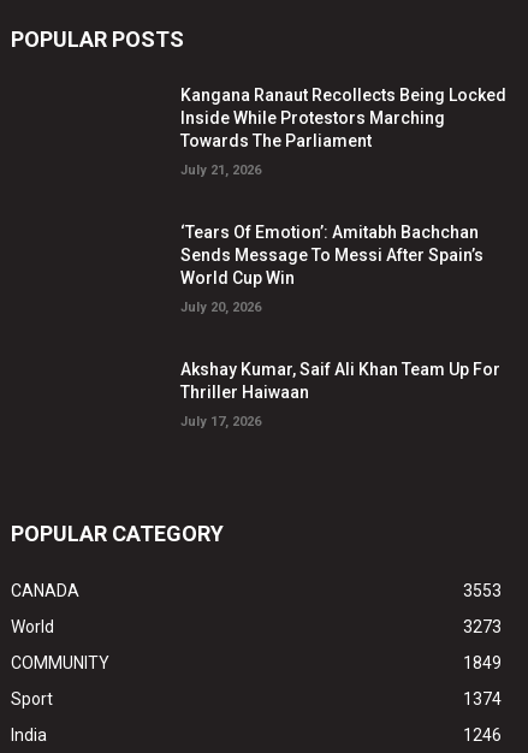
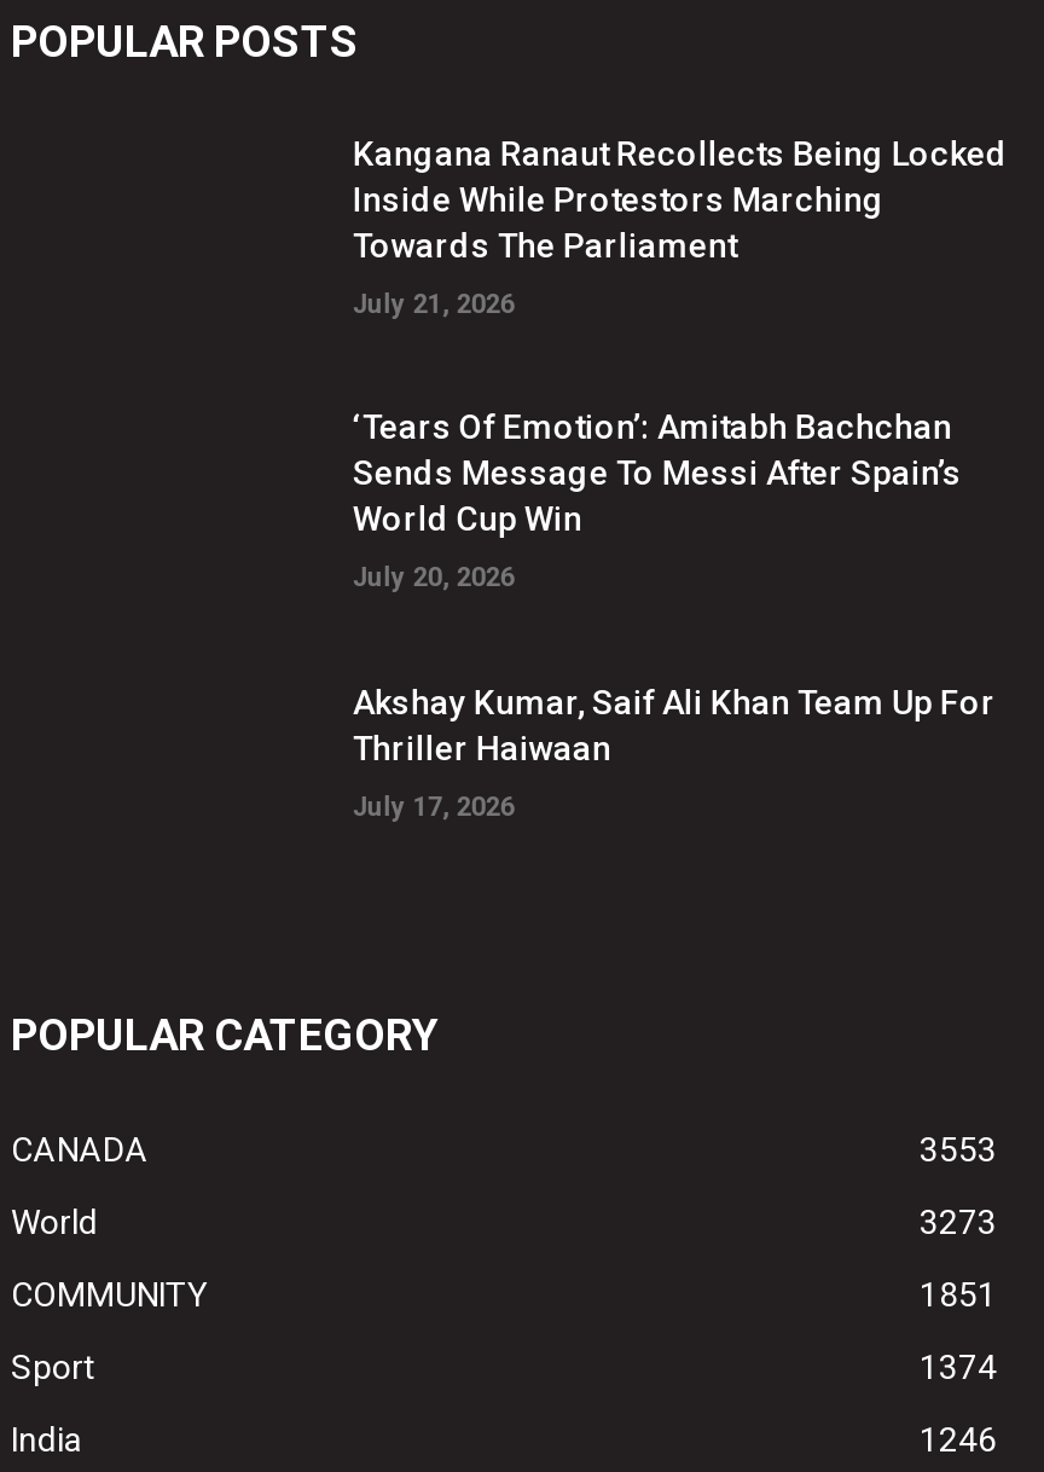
- 1849
+ 1851
